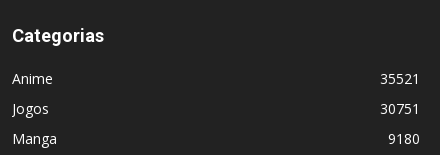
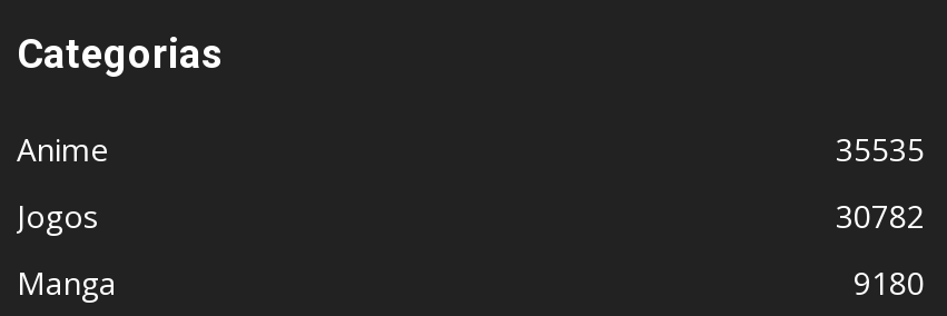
- 35521
+ 35535

- 30751
+ 30782
